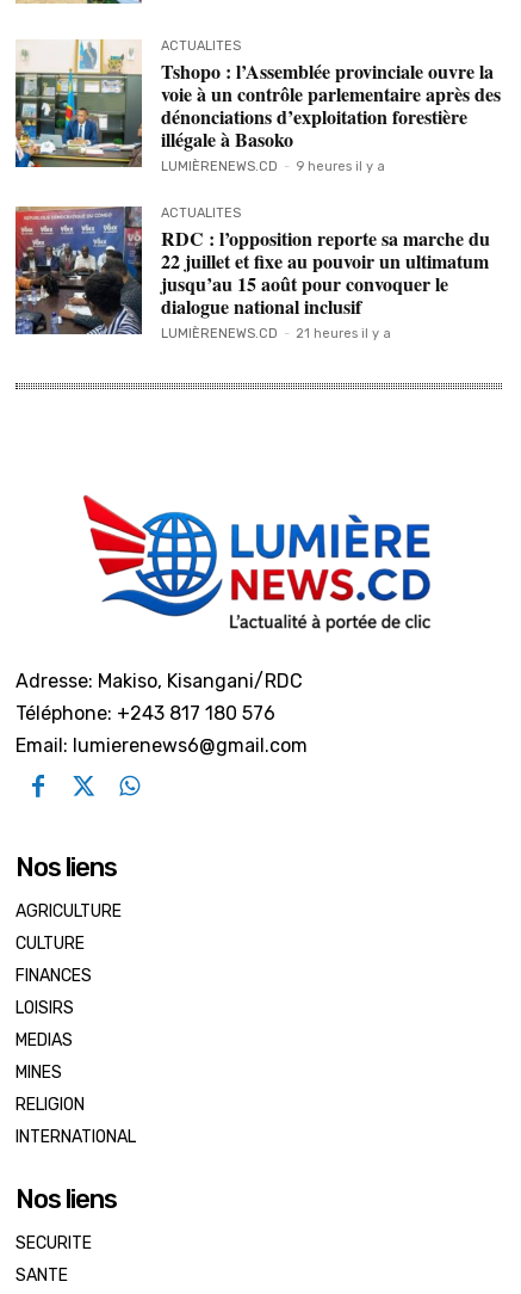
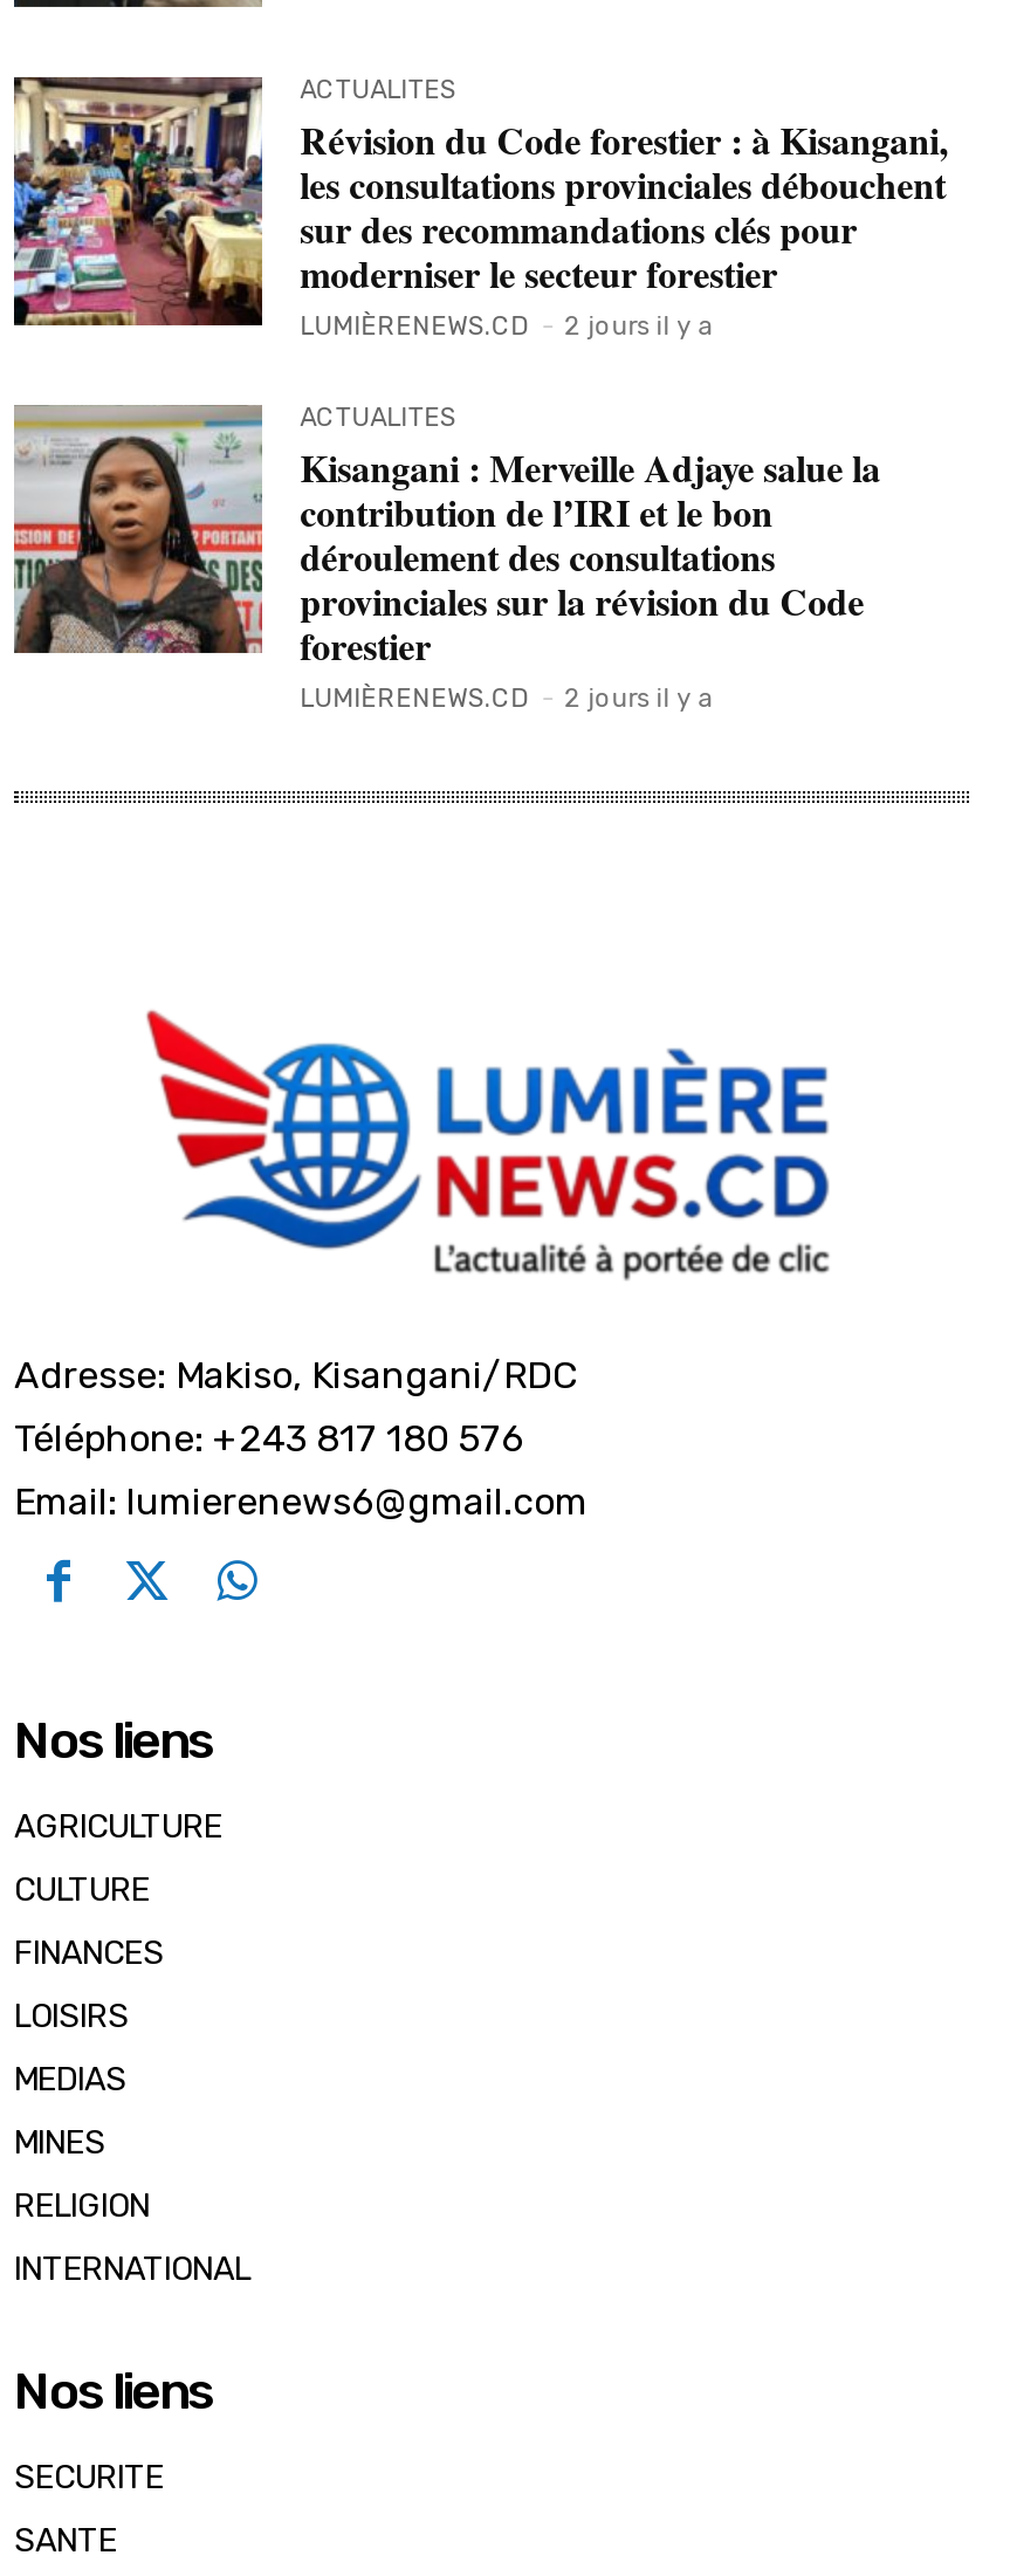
- [image]
- Tshopo : l’Assemblée provinciale ouvre la
- voie à un contrôle parlementaire après des
- dénonciations d’exploitation forestière
- illégale à Basoko
- LUMIÈRENEWS.CD - 9 heures il y a
+ [image]
+ Révision du Code forestier : à Kisangani,
+ les consultations provinciales débouchent
+ sur des recommandations clés pour
+ moderniser le secteur forestier
+ LUMIÈRENEWS.CD - 2 jours il y a

- [image]
- RDC : l’opposition reporte sa marche du
- 22 juillet et fixe au pouvoir un ultimatum
- jusqu’au 15 août pour convoquer le
- dialogue national inclusif
- LUMIÈRENEWS.CD - 21 heures il y a
+ [image]
+ Kisangani : Merveille Adjaye salue la
+ contribution de l’IRI et le bon
+ déroulement des consultations
+ provinciales sur la révision du Code
+ forestier
+ LUMIÈRENEWS.CD - 2 jours il y a
